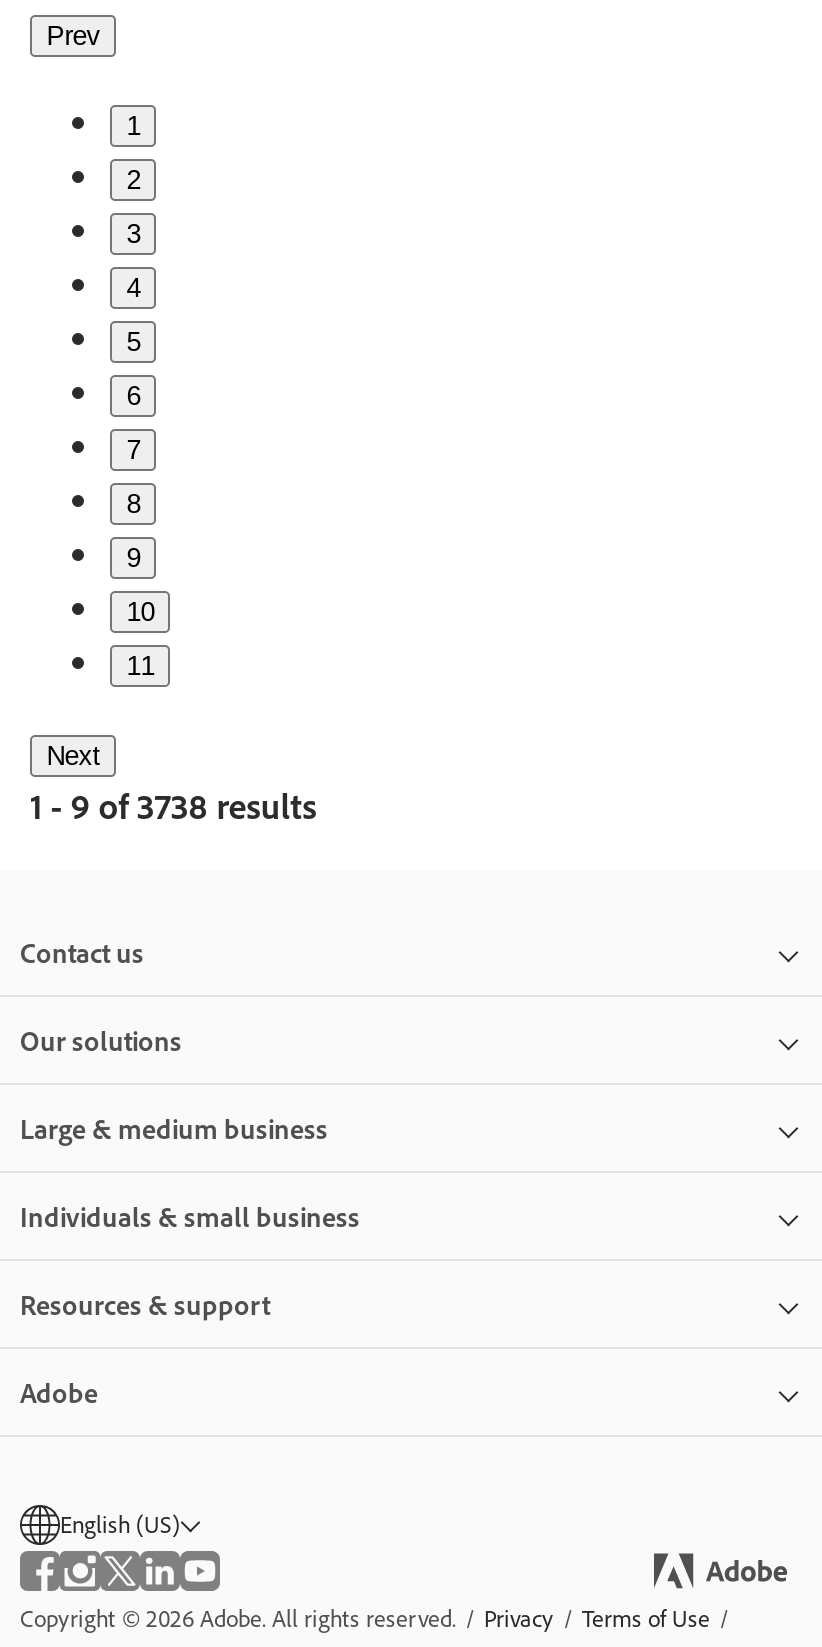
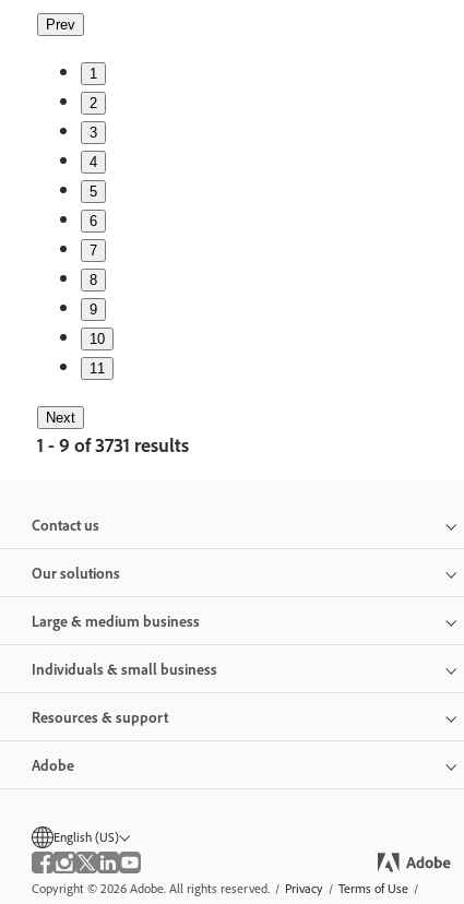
- 1 - 9 of 3738 results
+ 1 - 9 of 3731 results
